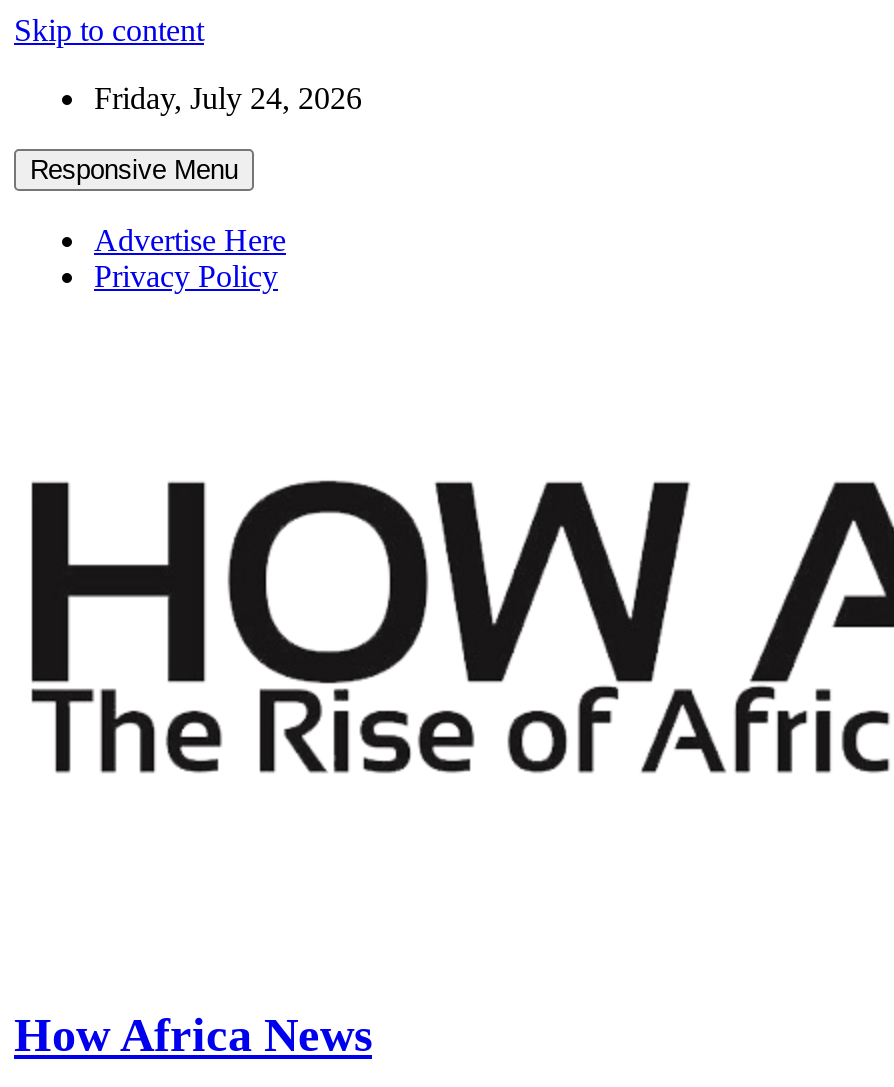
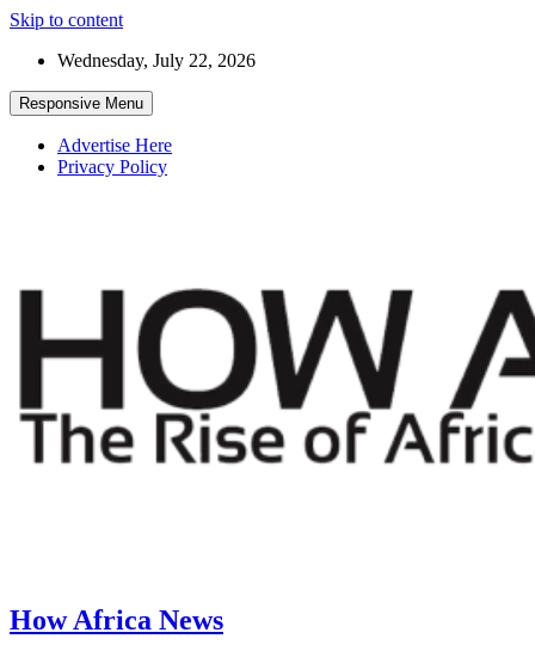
- Friday, July 24, 2026
+ Wednesday, July 22, 2026
